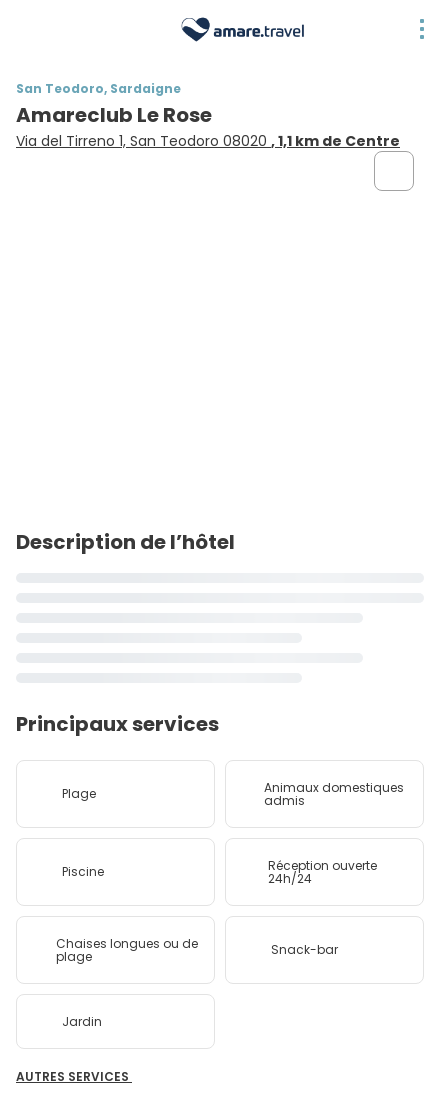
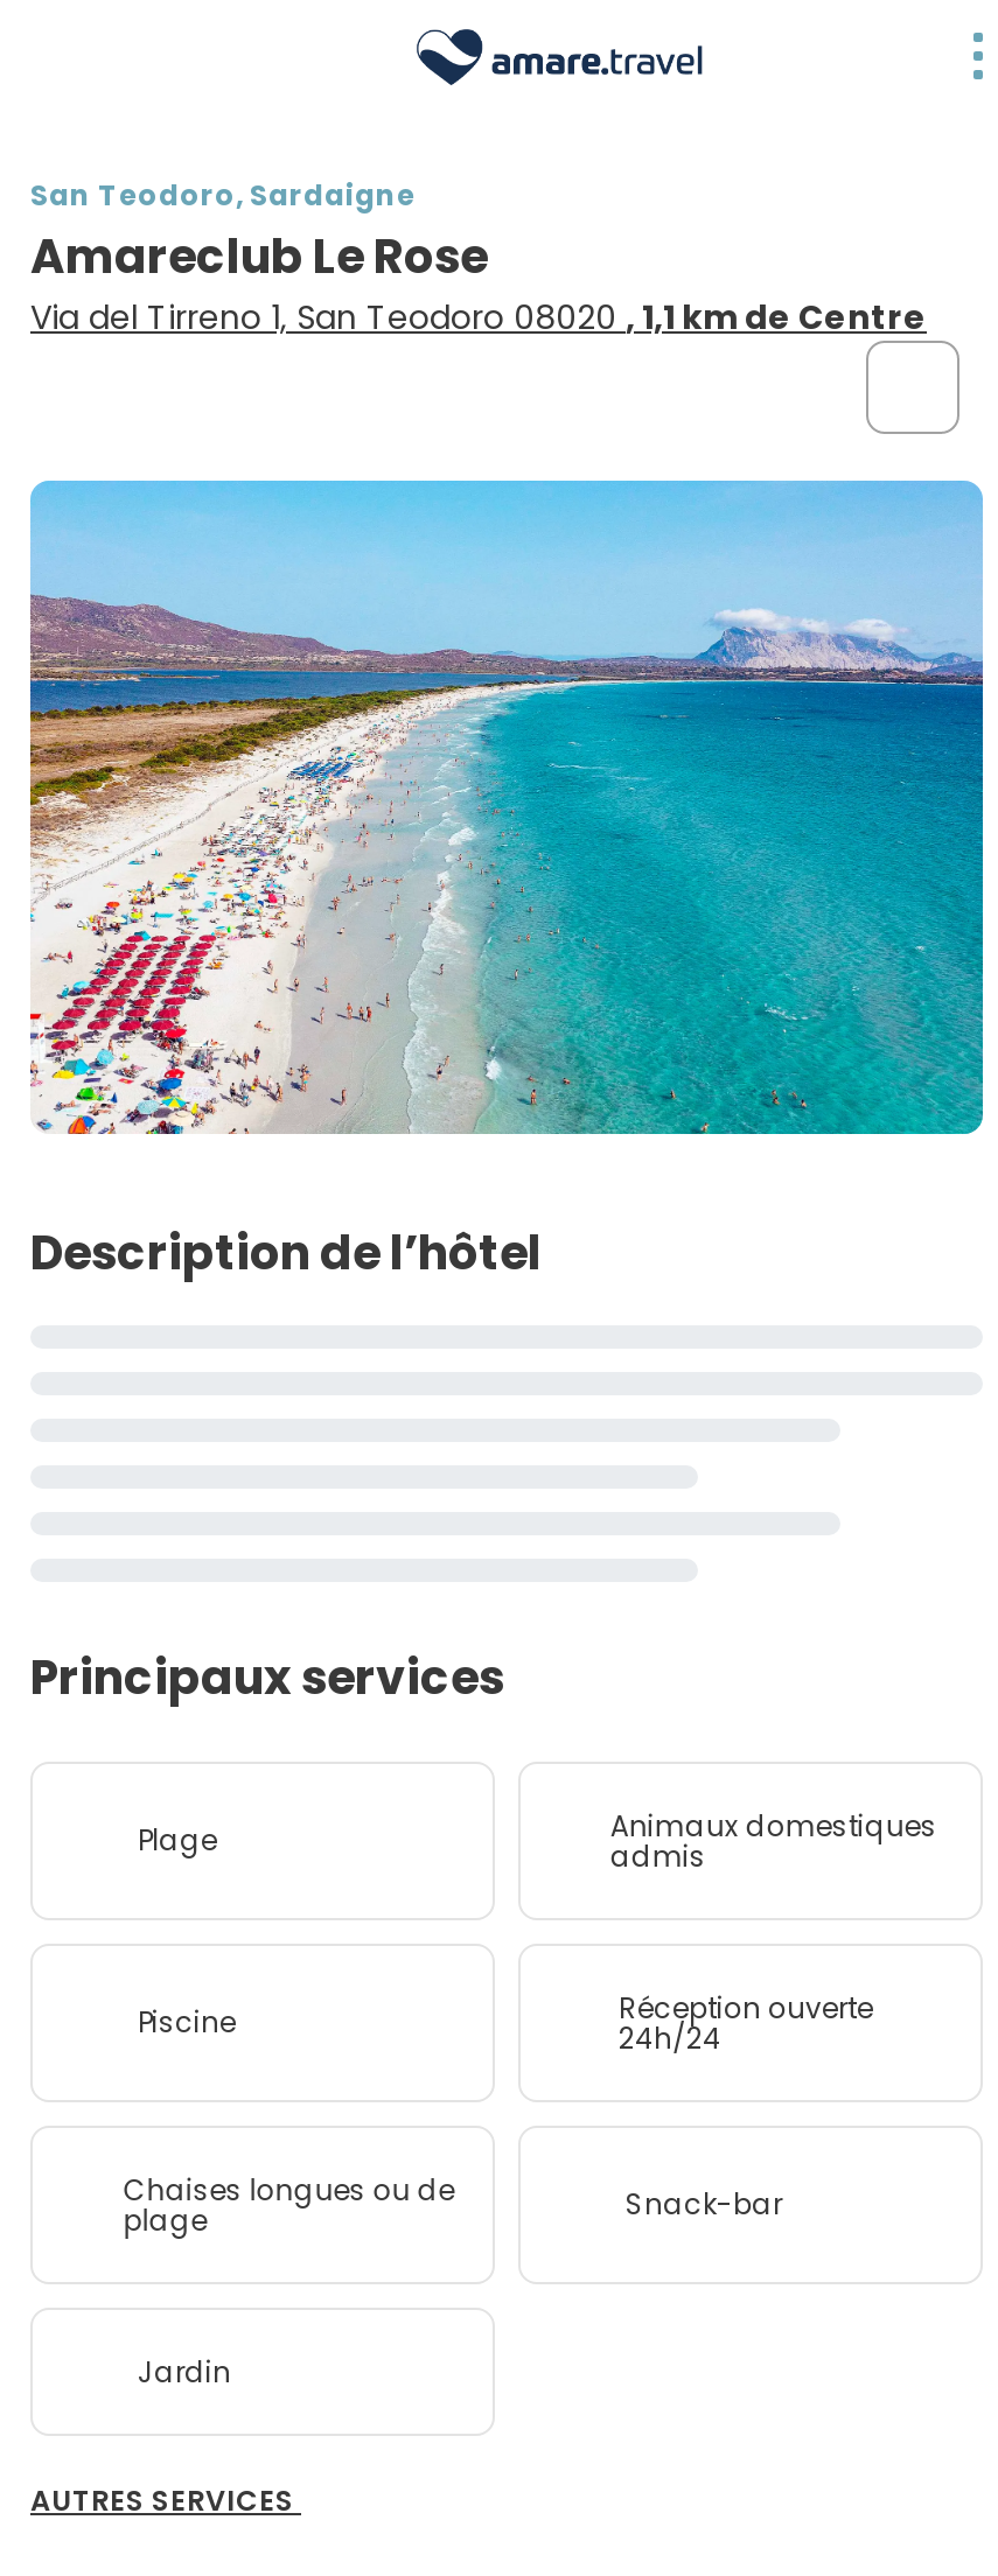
+ [image]
